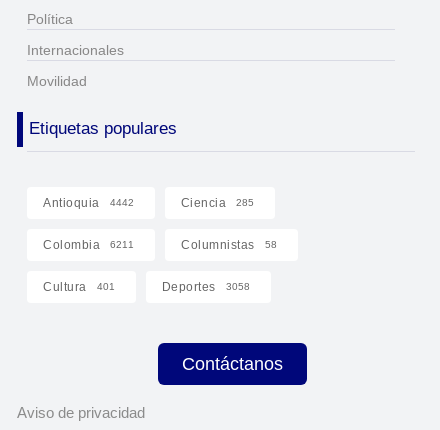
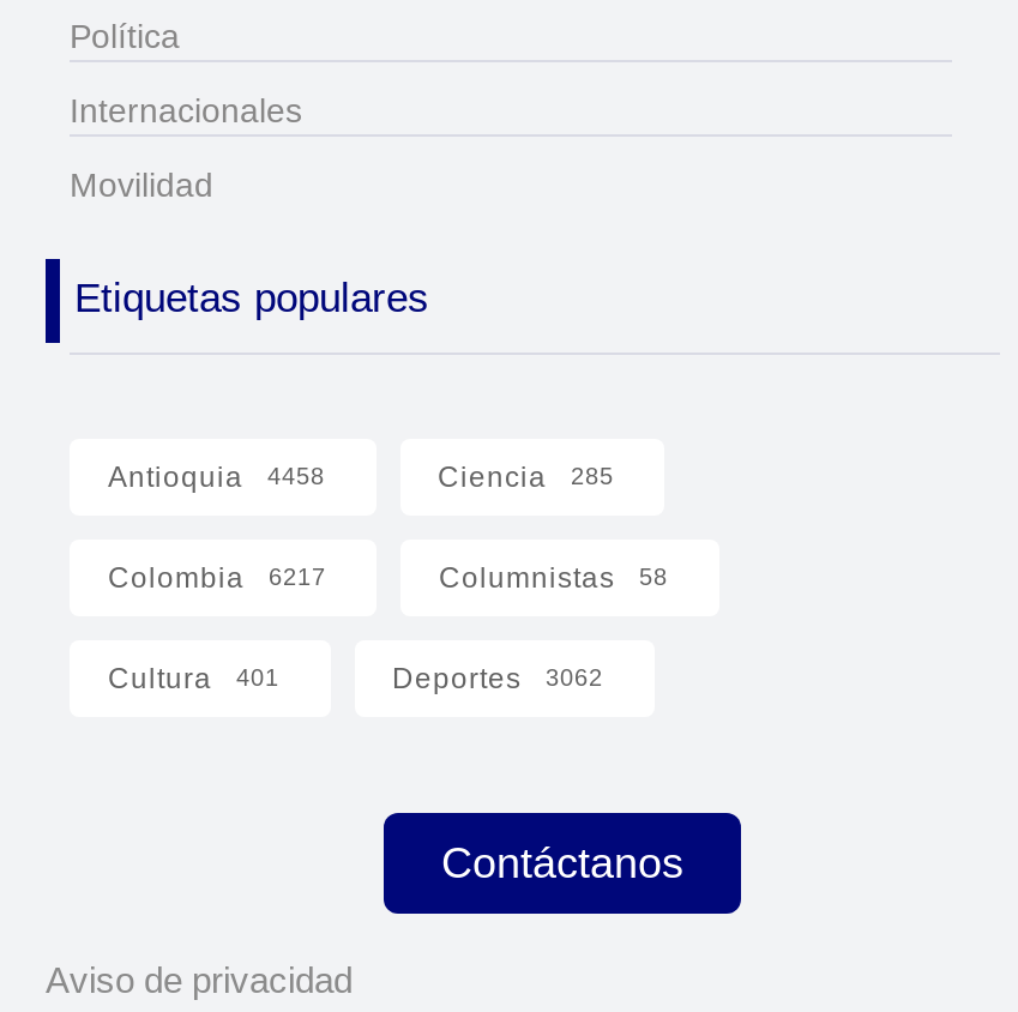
- Antioquia 4442
+ Antioquia 4458

- Colombia 6211
+ Colombia 6217

- Deportes 3058
+ Deportes 3062
